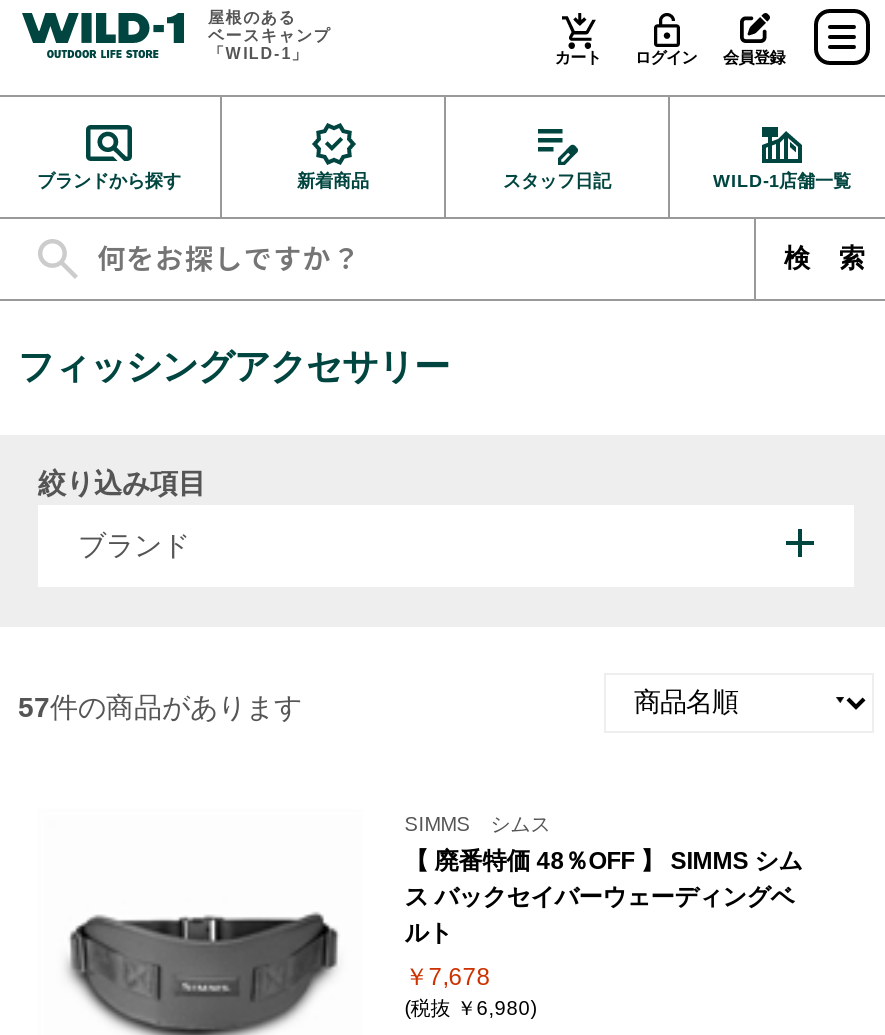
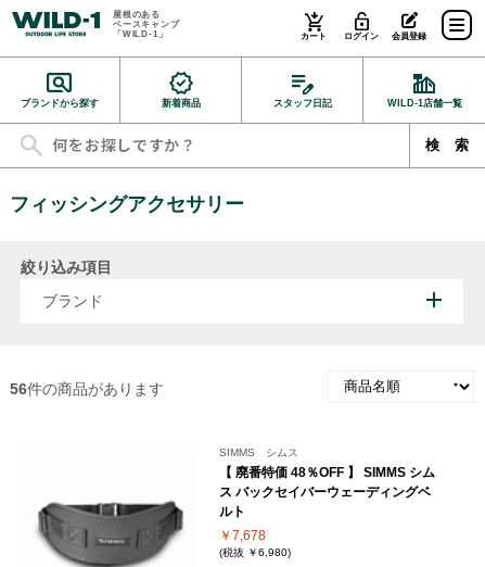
- 57件の商品があります
+ 56件の商品があります
